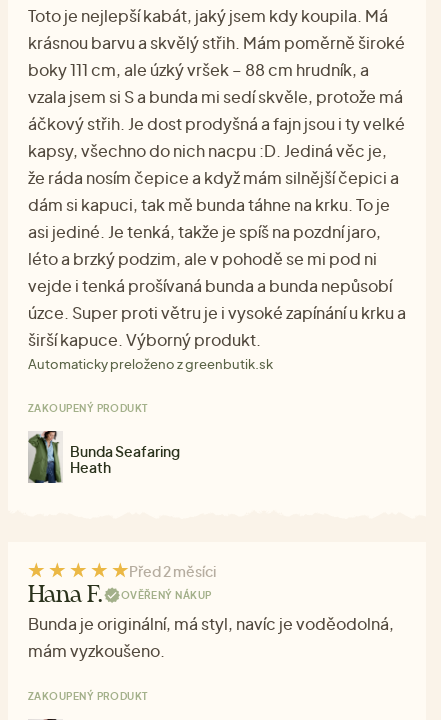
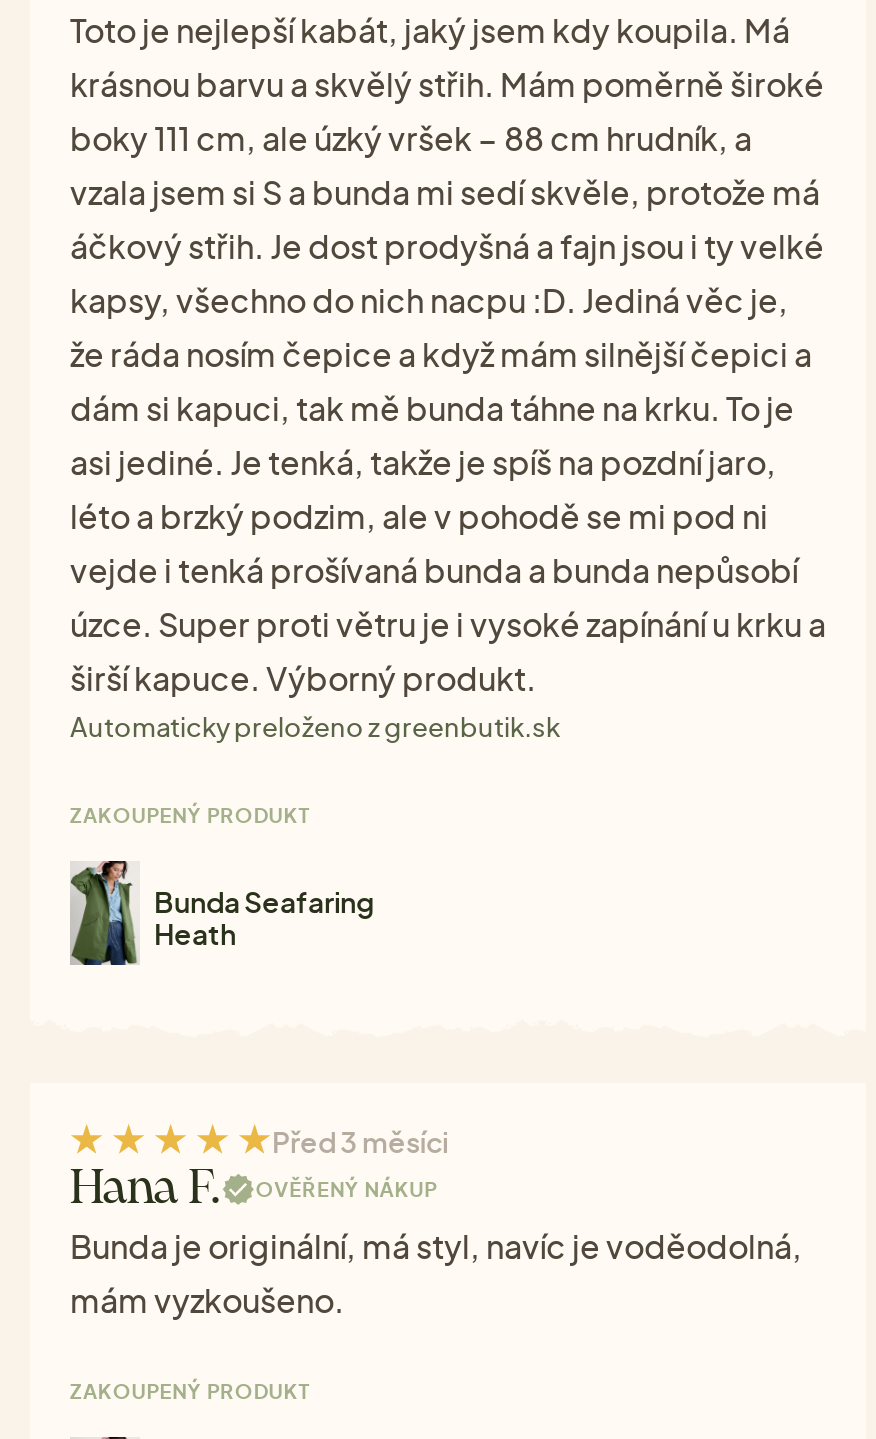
- Před 2 měsíci
+ Před 3 měsíci
